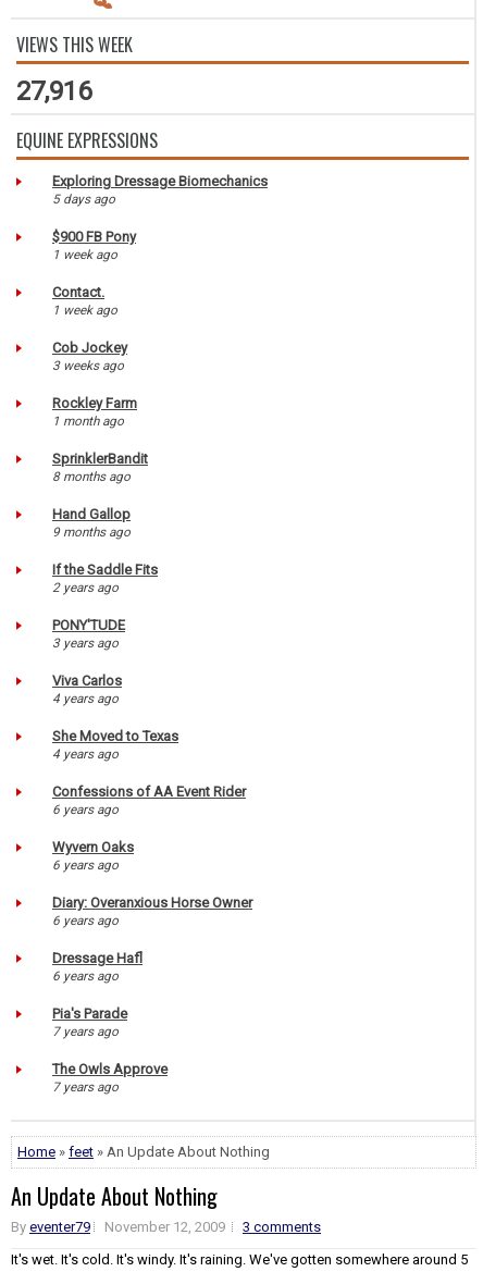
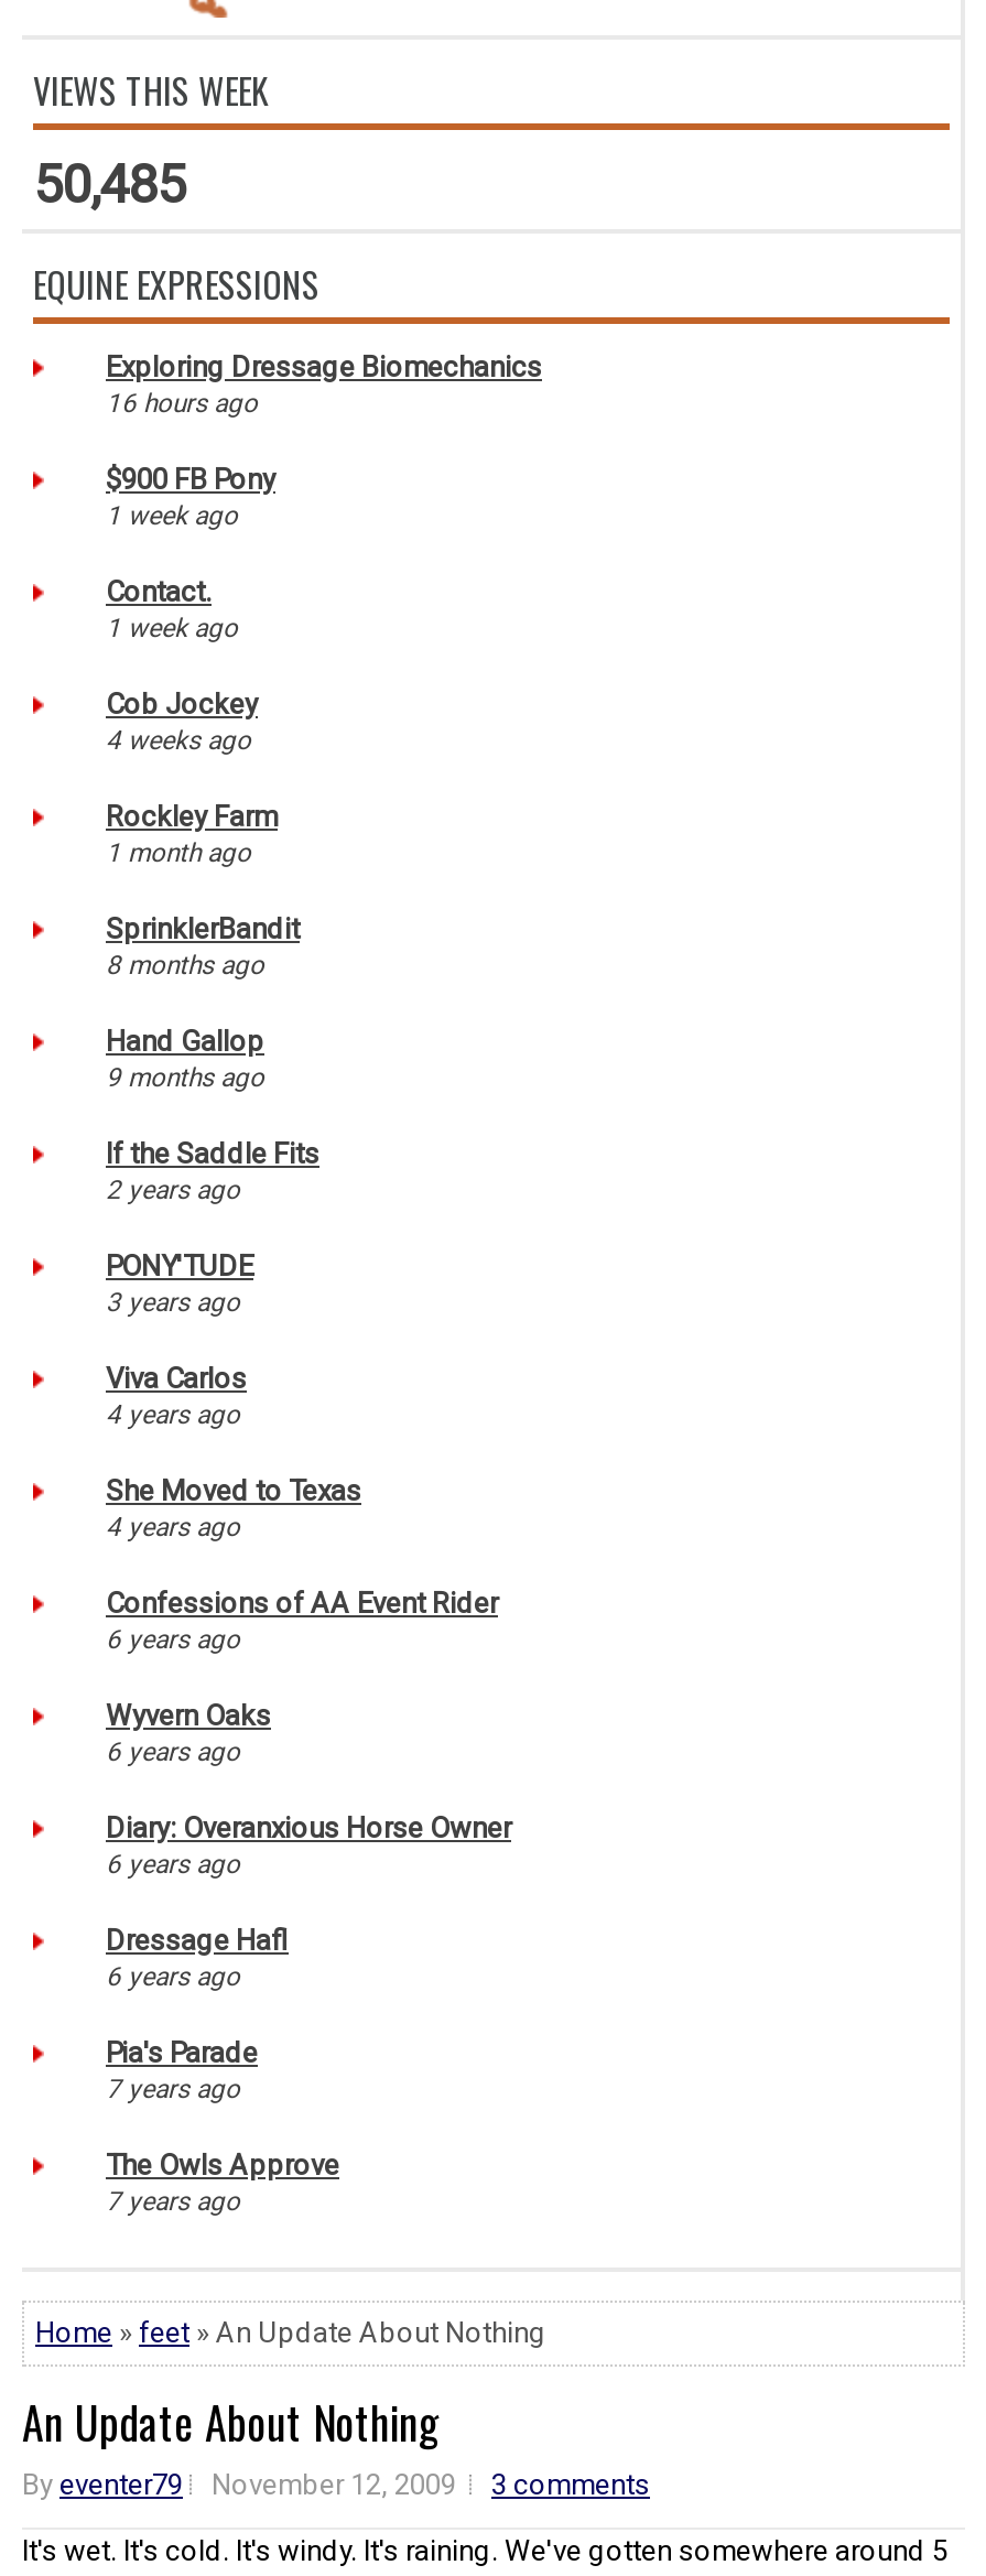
- 27,916
+ 50,485

- 5 days ago
+ 16 hours ago

- 3 weeks ago
+ 4 weeks ago
